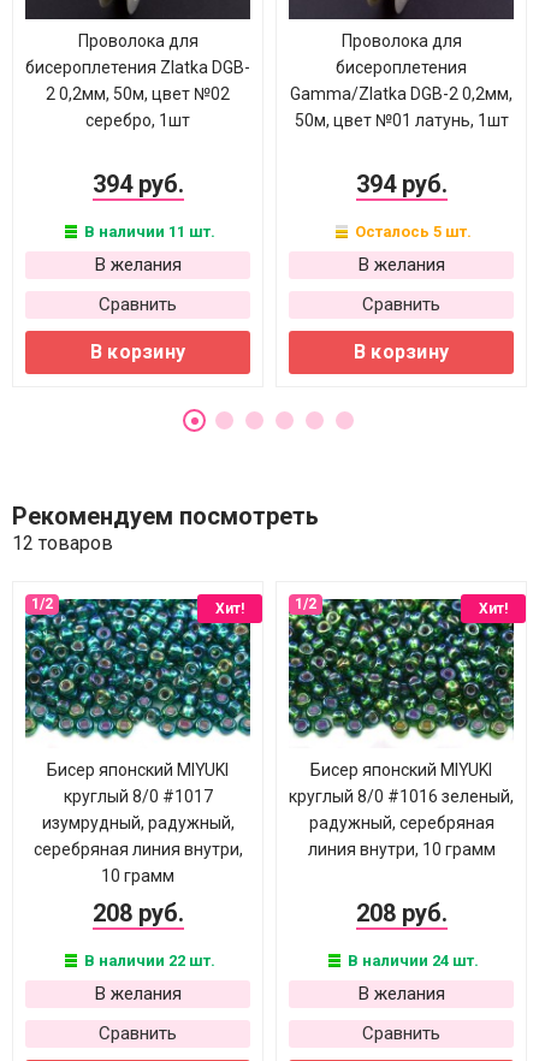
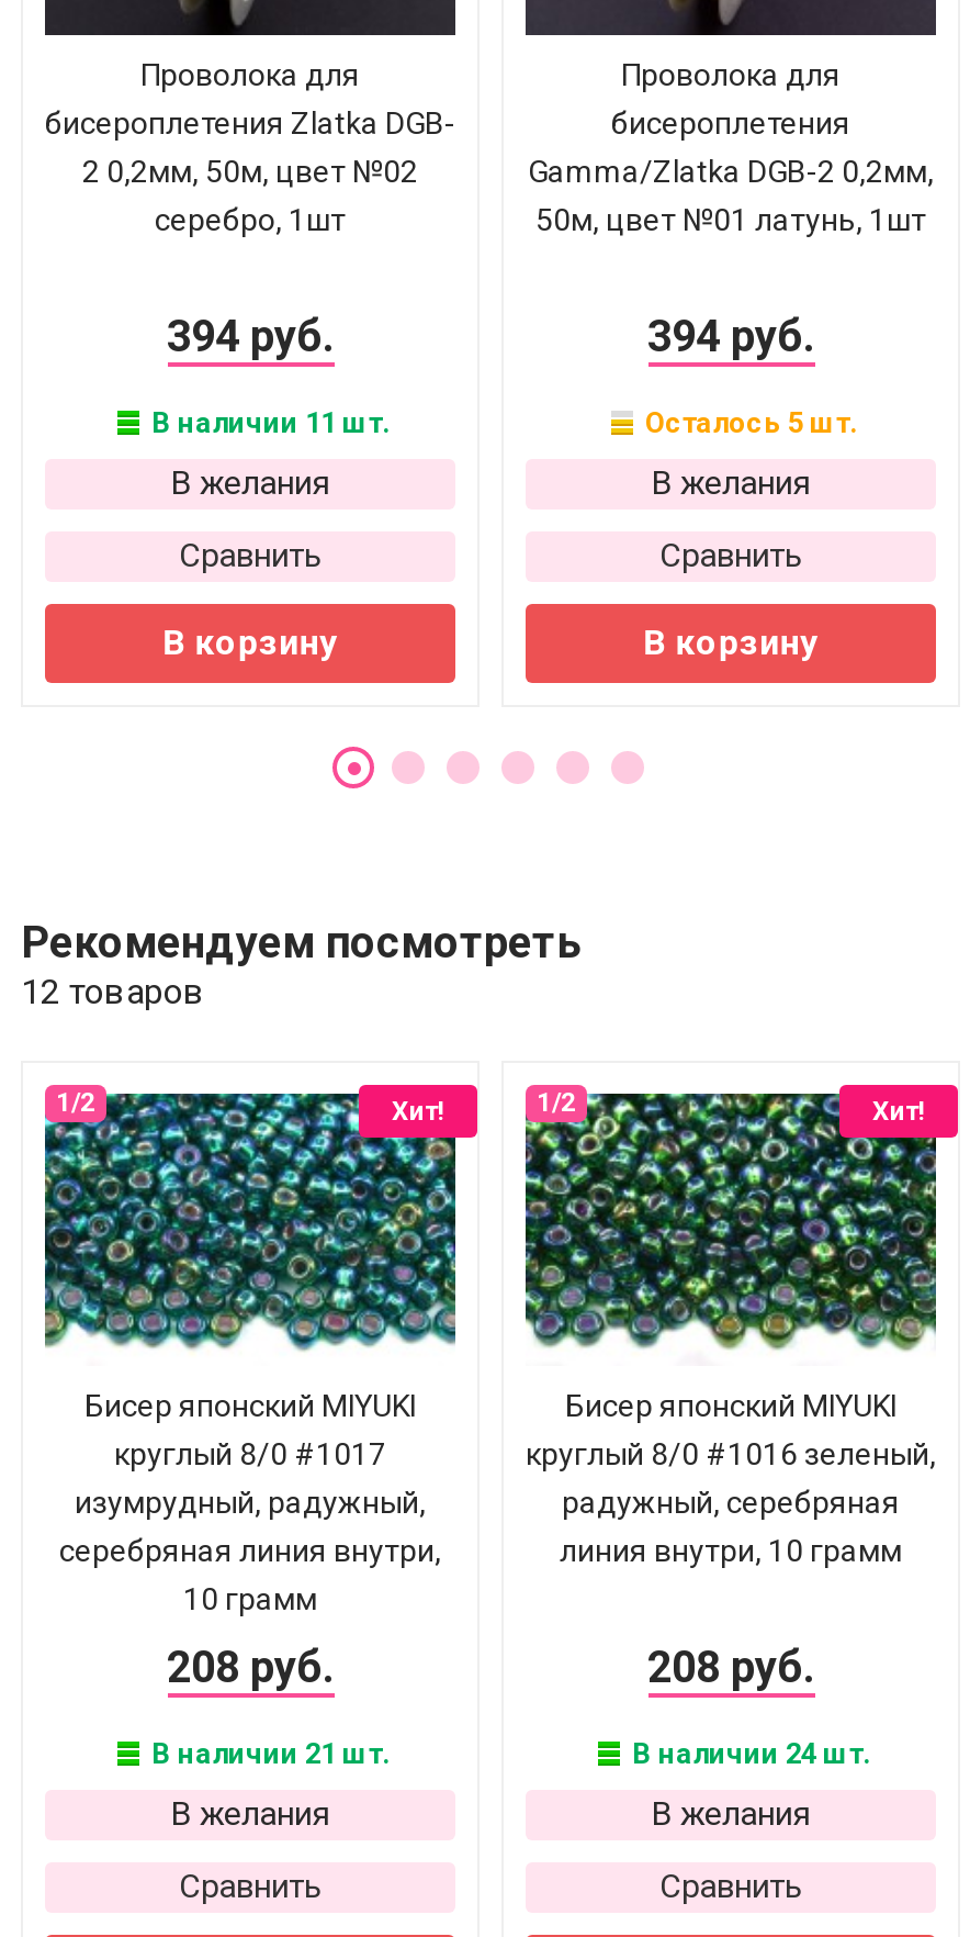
- В наличии 22 шт.
+ В наличии 21 шт.
